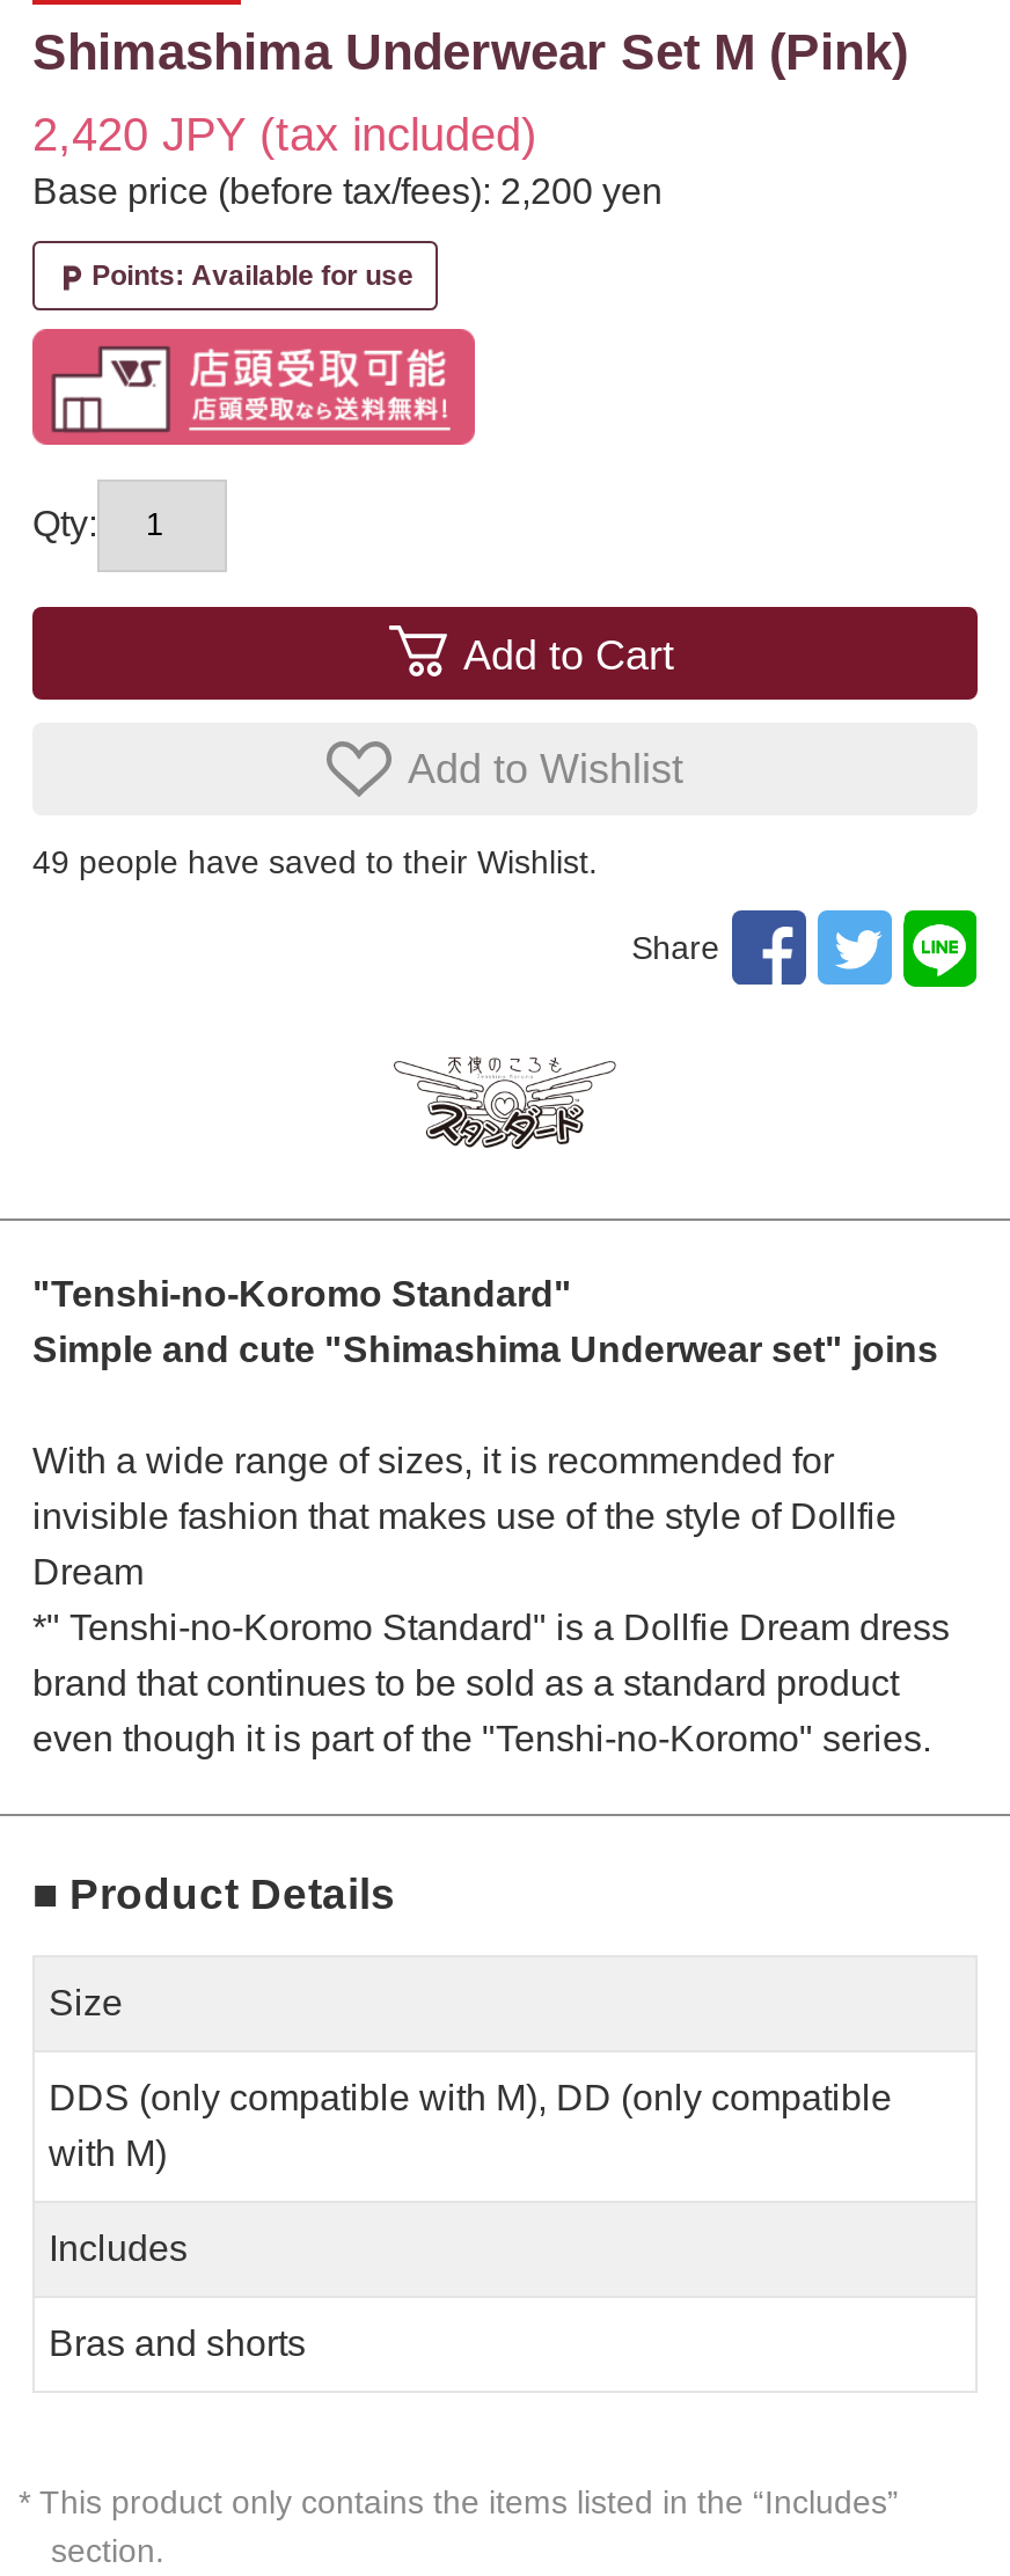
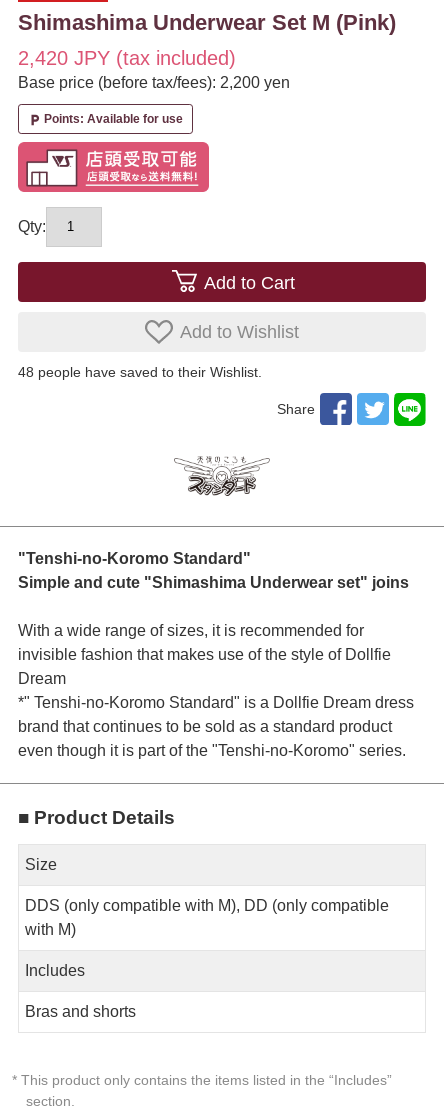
- 49 people have saved to their Wishlist.
+ 48 people have saved to their Wishlist.
